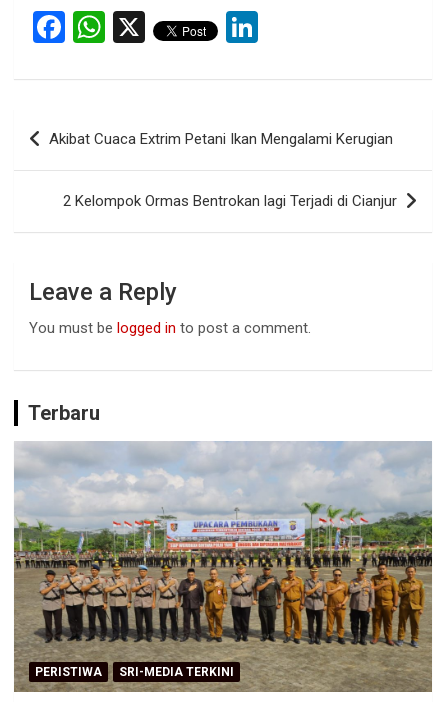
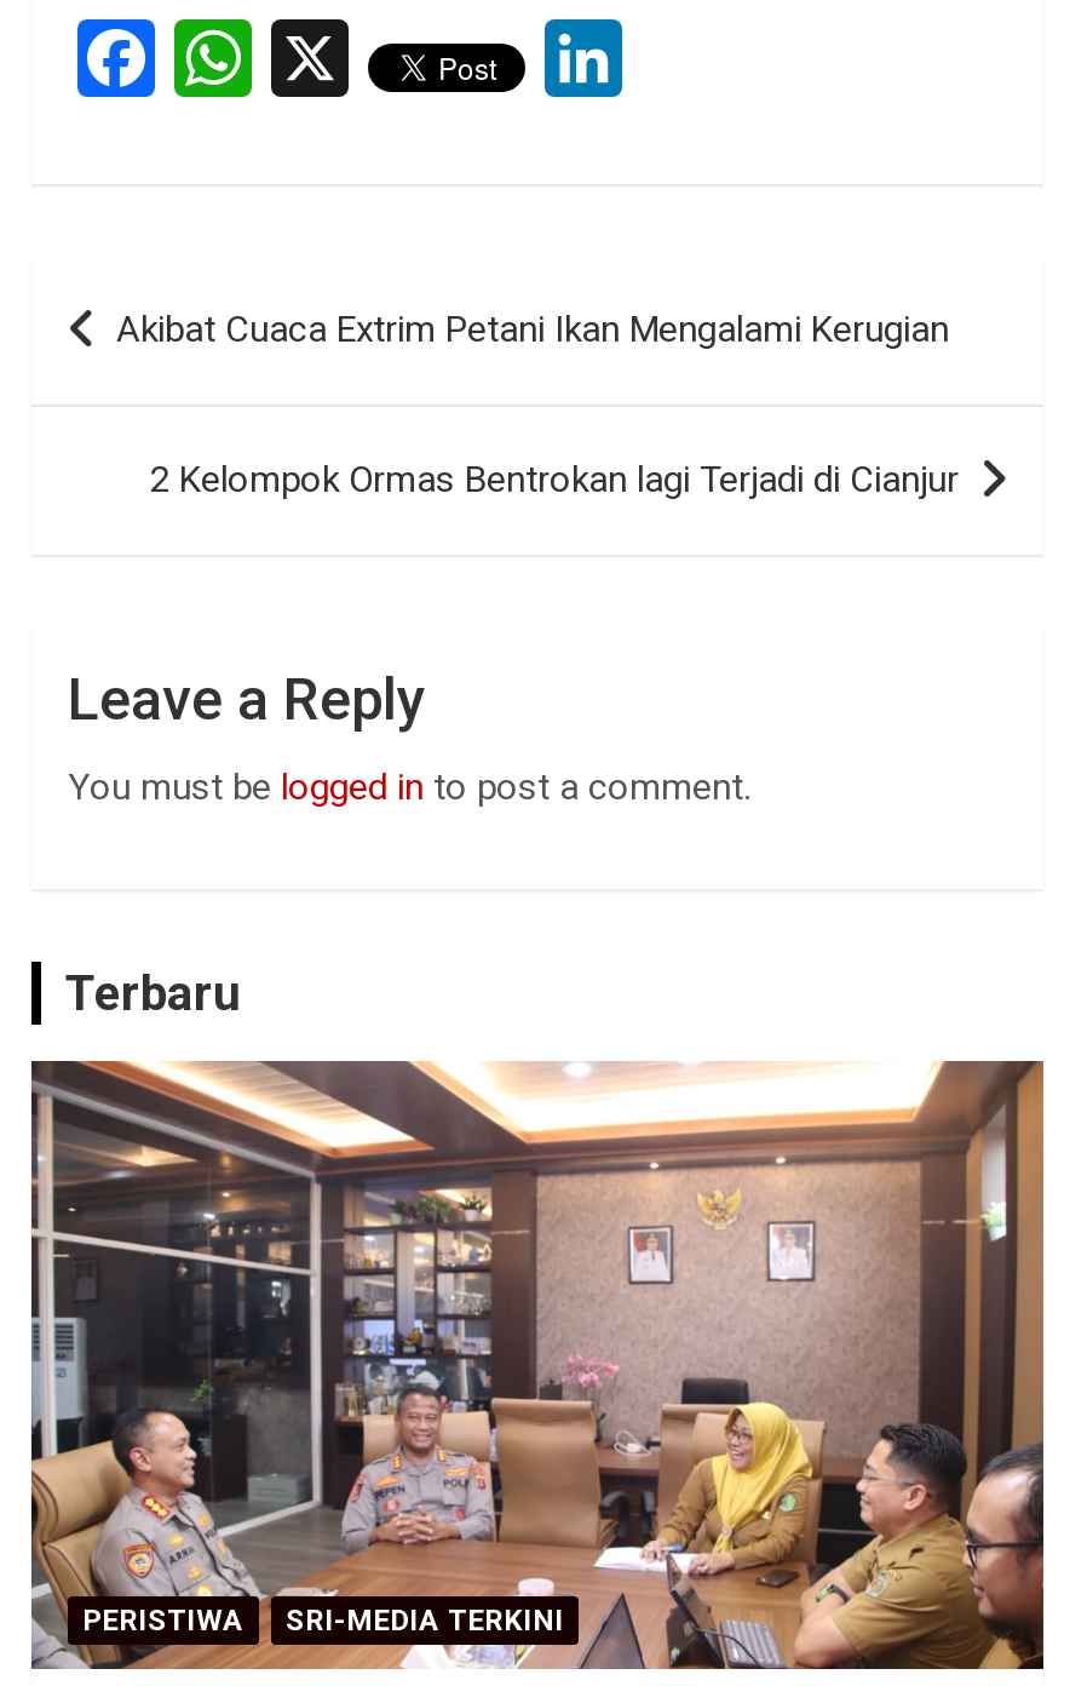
- [image]
+ [image]
